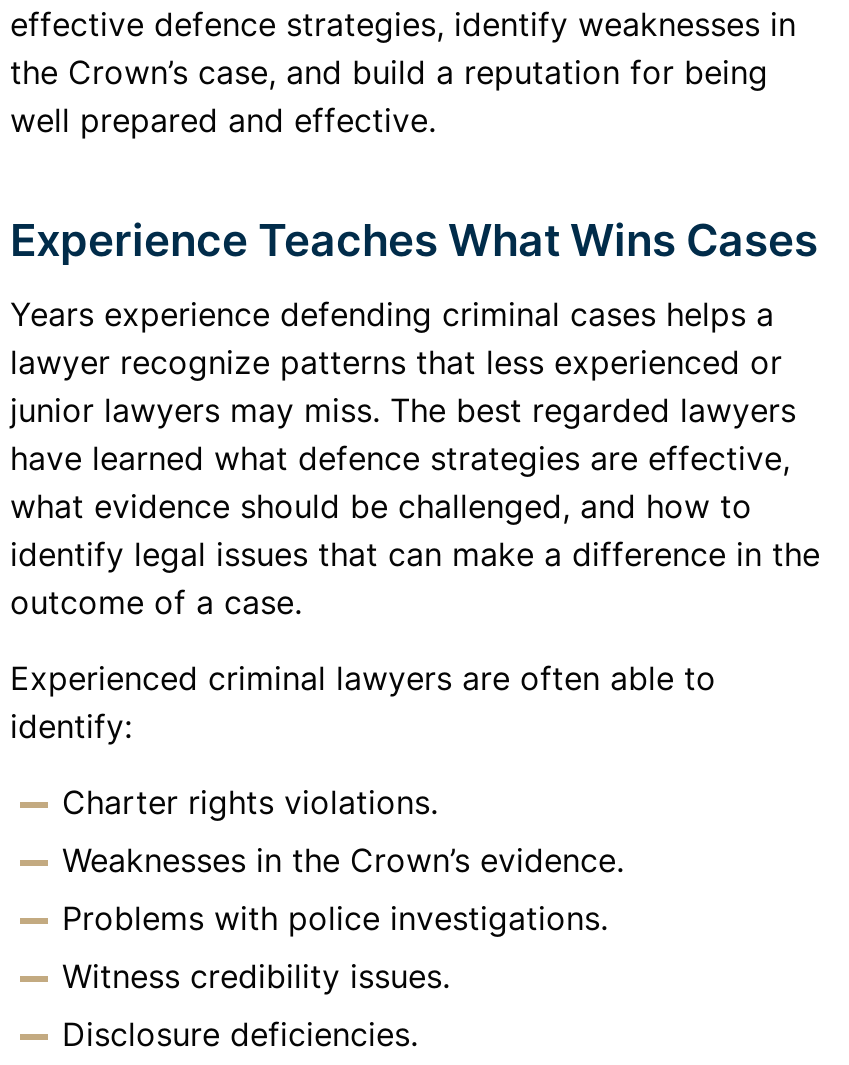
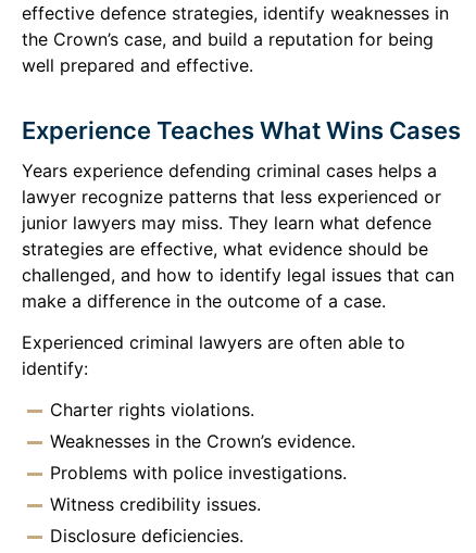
- junior lawyers may miss. The best regarded lawyers
- have learned what defence strategies are effective,
- what evidence should be challenged, and how to
- identify legal issues that can make a difference in the
- outcome of a case.
+ junior lawyers may miss. They learn what defence
+ strategies are effective, what evidence should be
+ challenged, and how to identify legal issues that can
+ make a difference in the outcome of a case.
